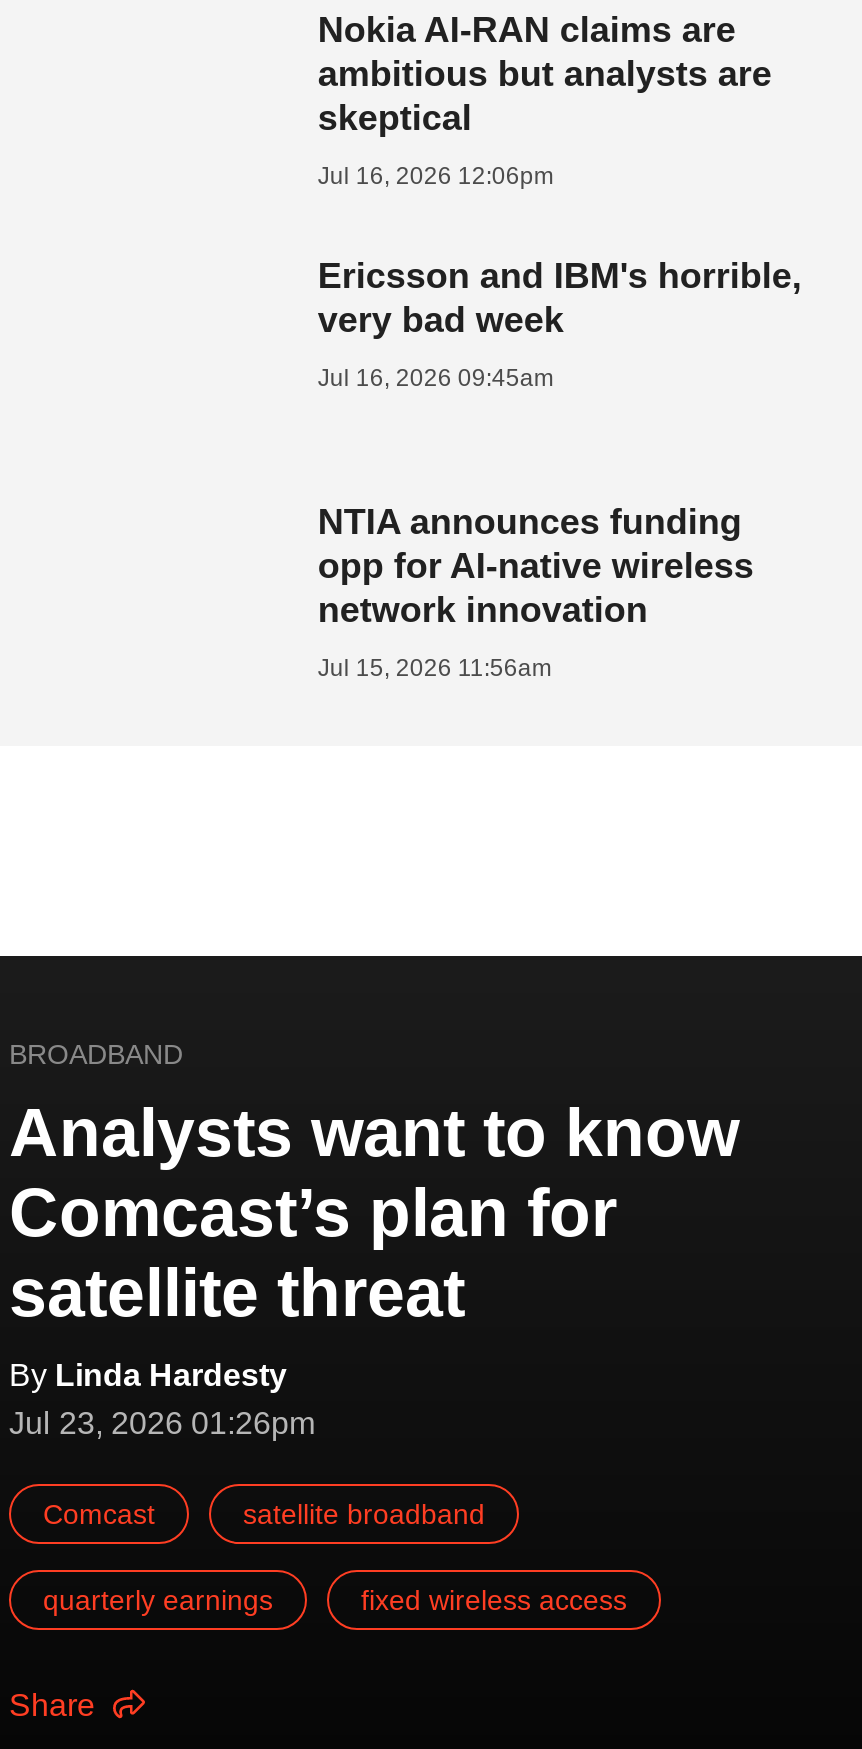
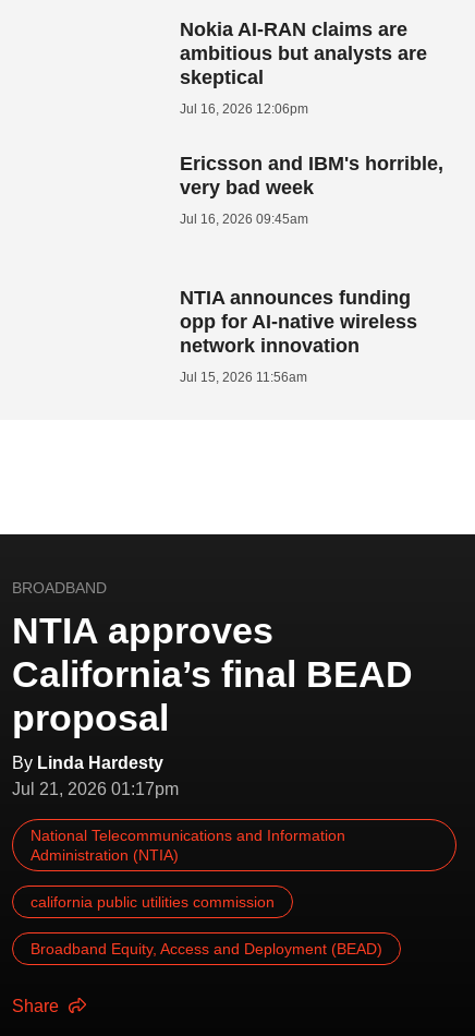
- Analysts want to know
- Comcast’s plan for
- satellite threat
+ NTIA approves
+ California’s final BEAD
+ proposal

- Jul 23, 2026 01:26pm
- Comcast
- satellite broadband
- quarterly earnings
- fixed wireless access
+ Jul 21, 2026 01:17pm
+ National Telecommunications and Information
+ Administration (NTIA)
+ california public utilities commission
+ Broadband Equity, Access and Deployment (BEAD)
